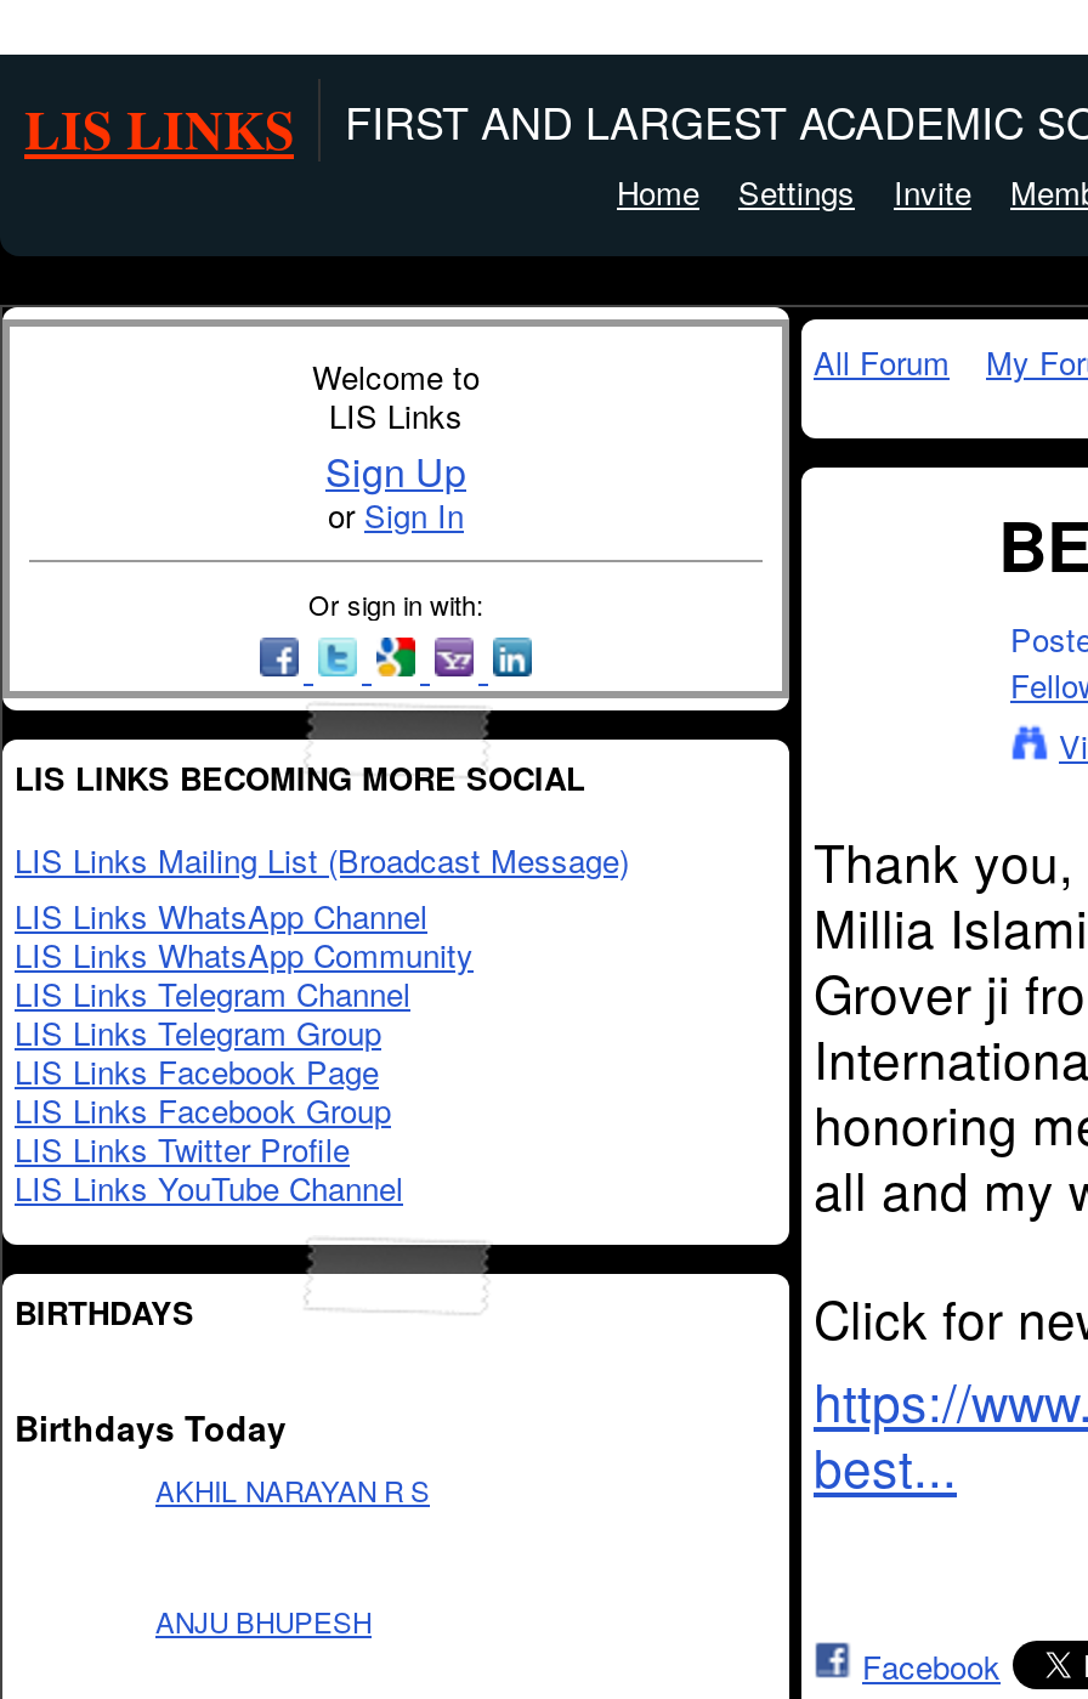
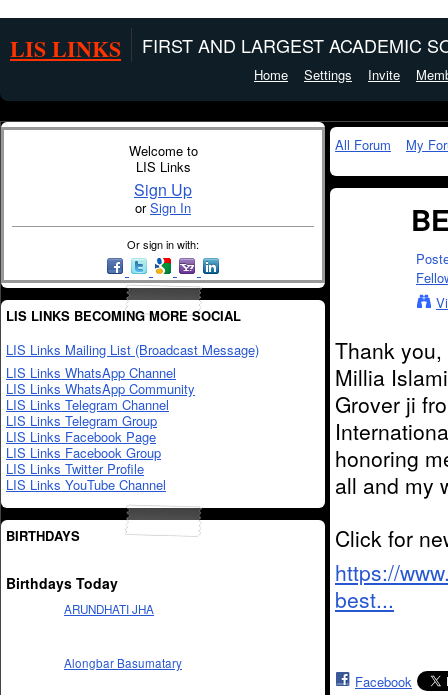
- AKHIL NARAYAN R S
+ ARUNDHATI JHA

- ANJU BHUPESH
+ Alongbar Basumatary
